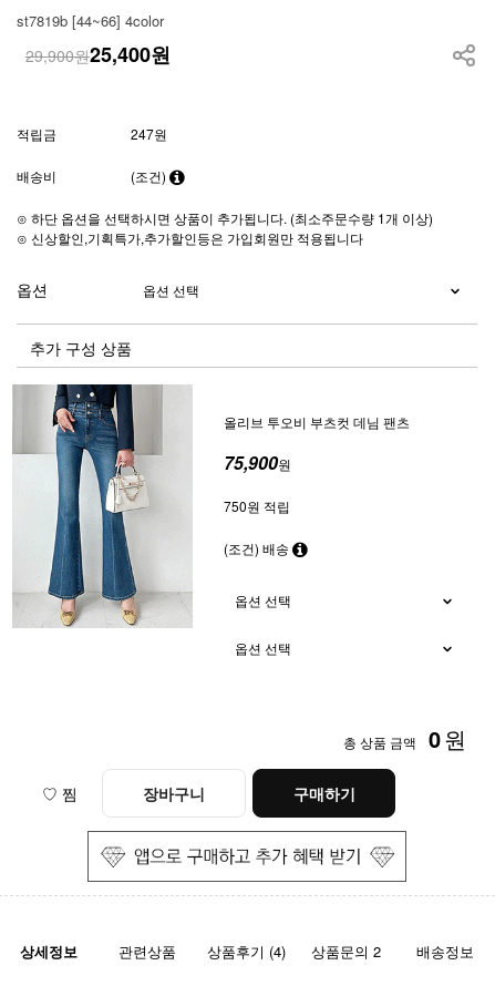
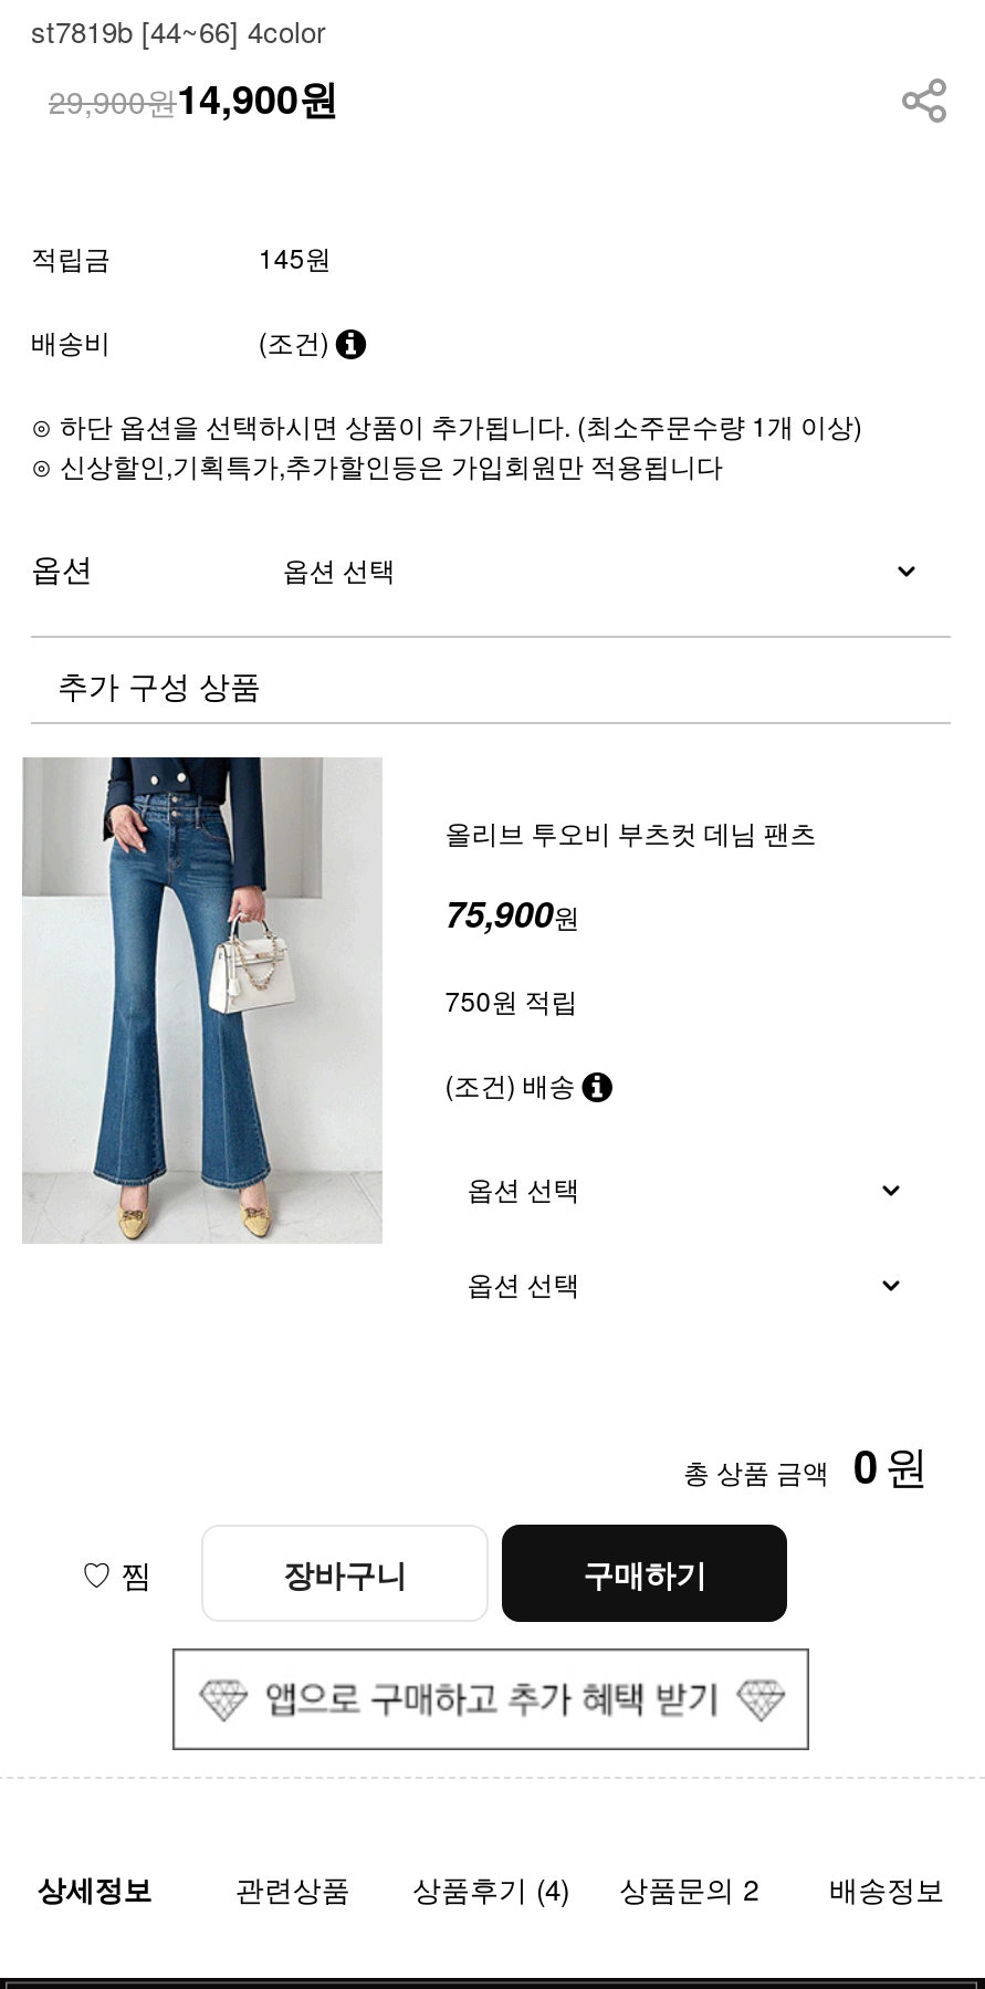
- 29,900원25,400원
+ 29,900원14,900원

- 247원
+ 145원
